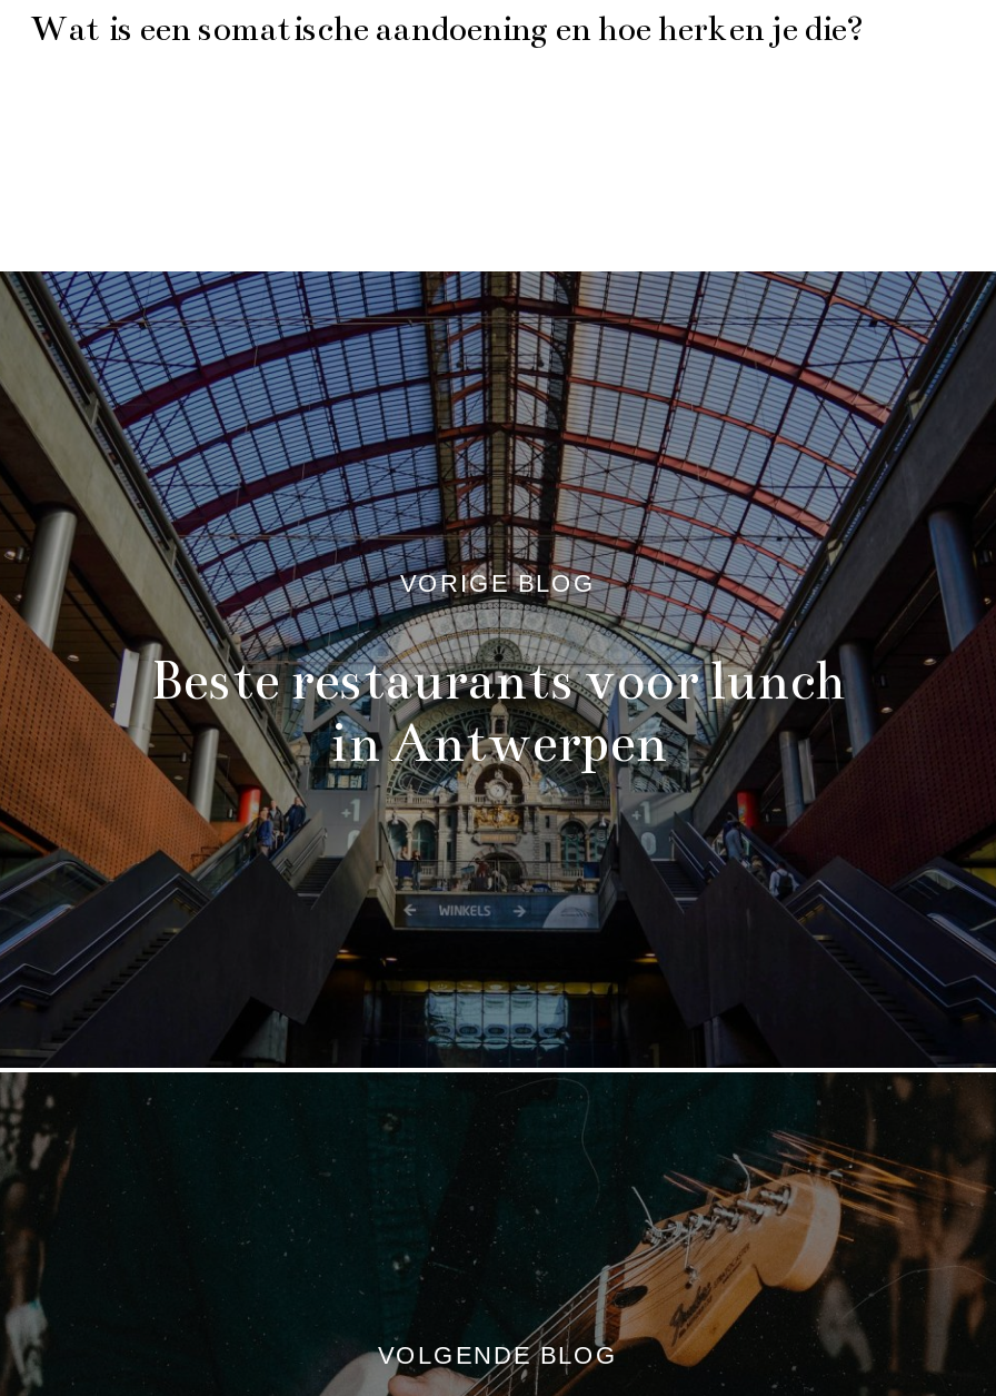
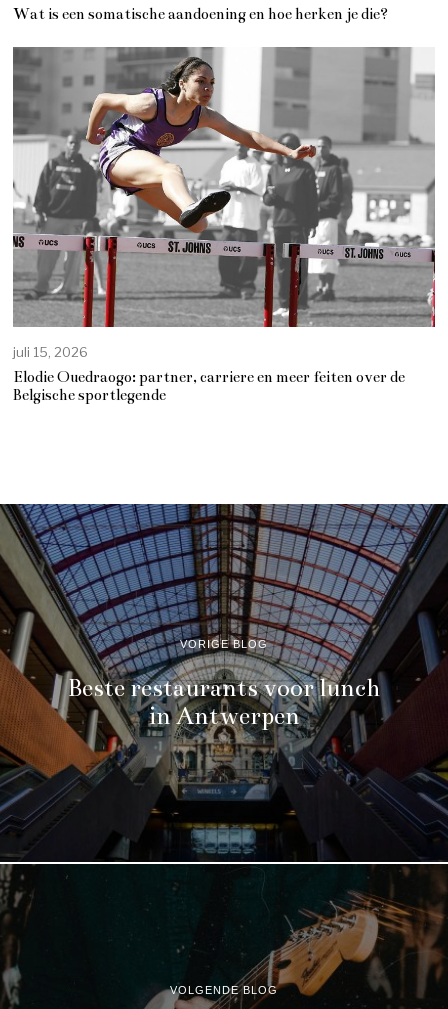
+ [image]
+ juli 15, 2026
+ Elodie Ouedraogo: partner, carriere en meer feiten over de
+ Belgische sportlegende
